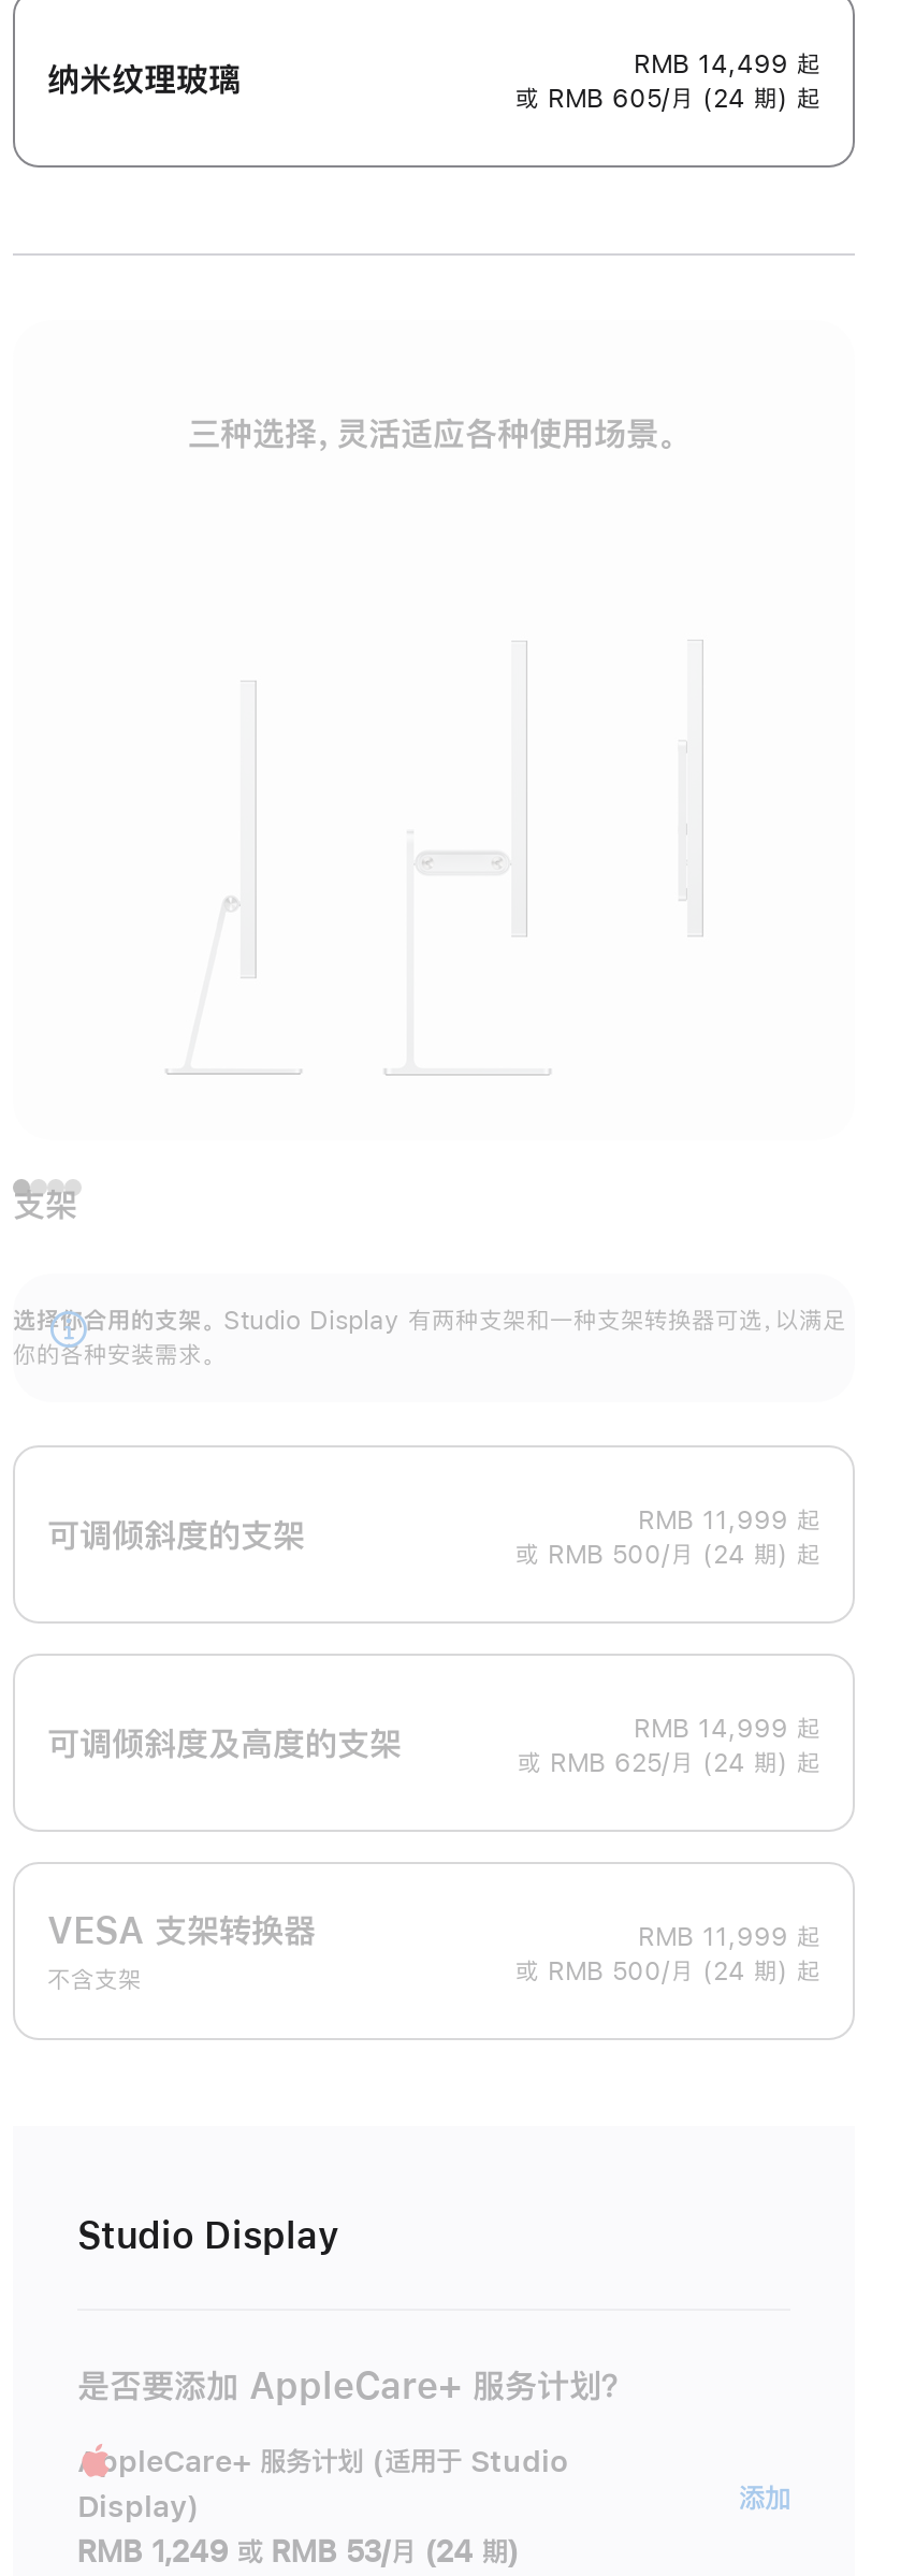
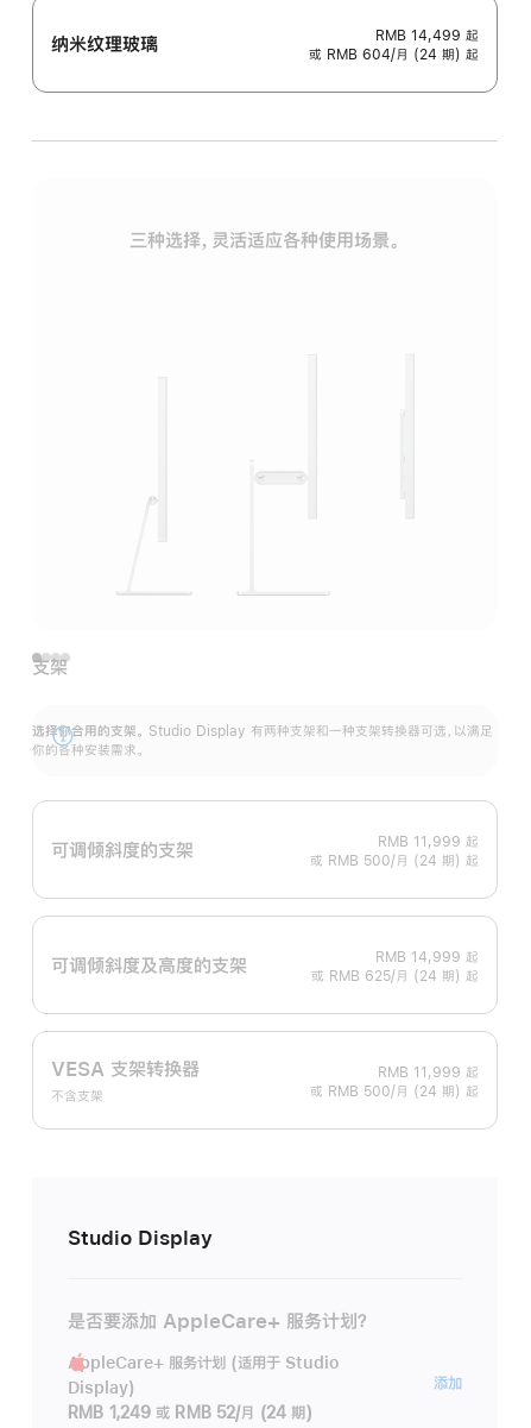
- 或 RMB 605/月 (24 期) 起
+ 或 RMB 604/月 (24 期) 起

- RMB 1,249 或 RMB 53/月 (24 期)
+ RMB 1,249 或 RMB 52/月 (24 期)
